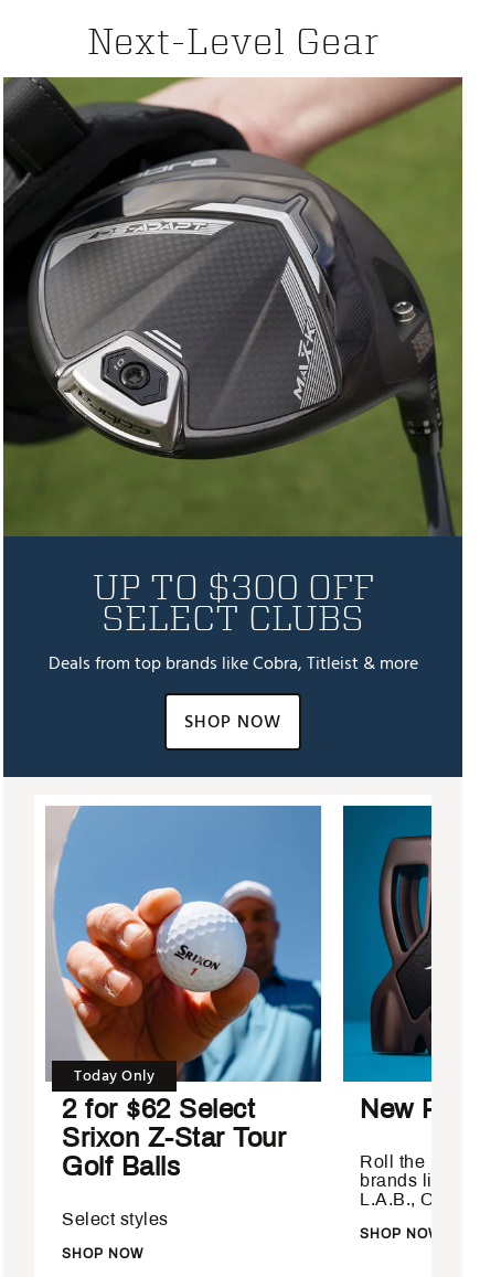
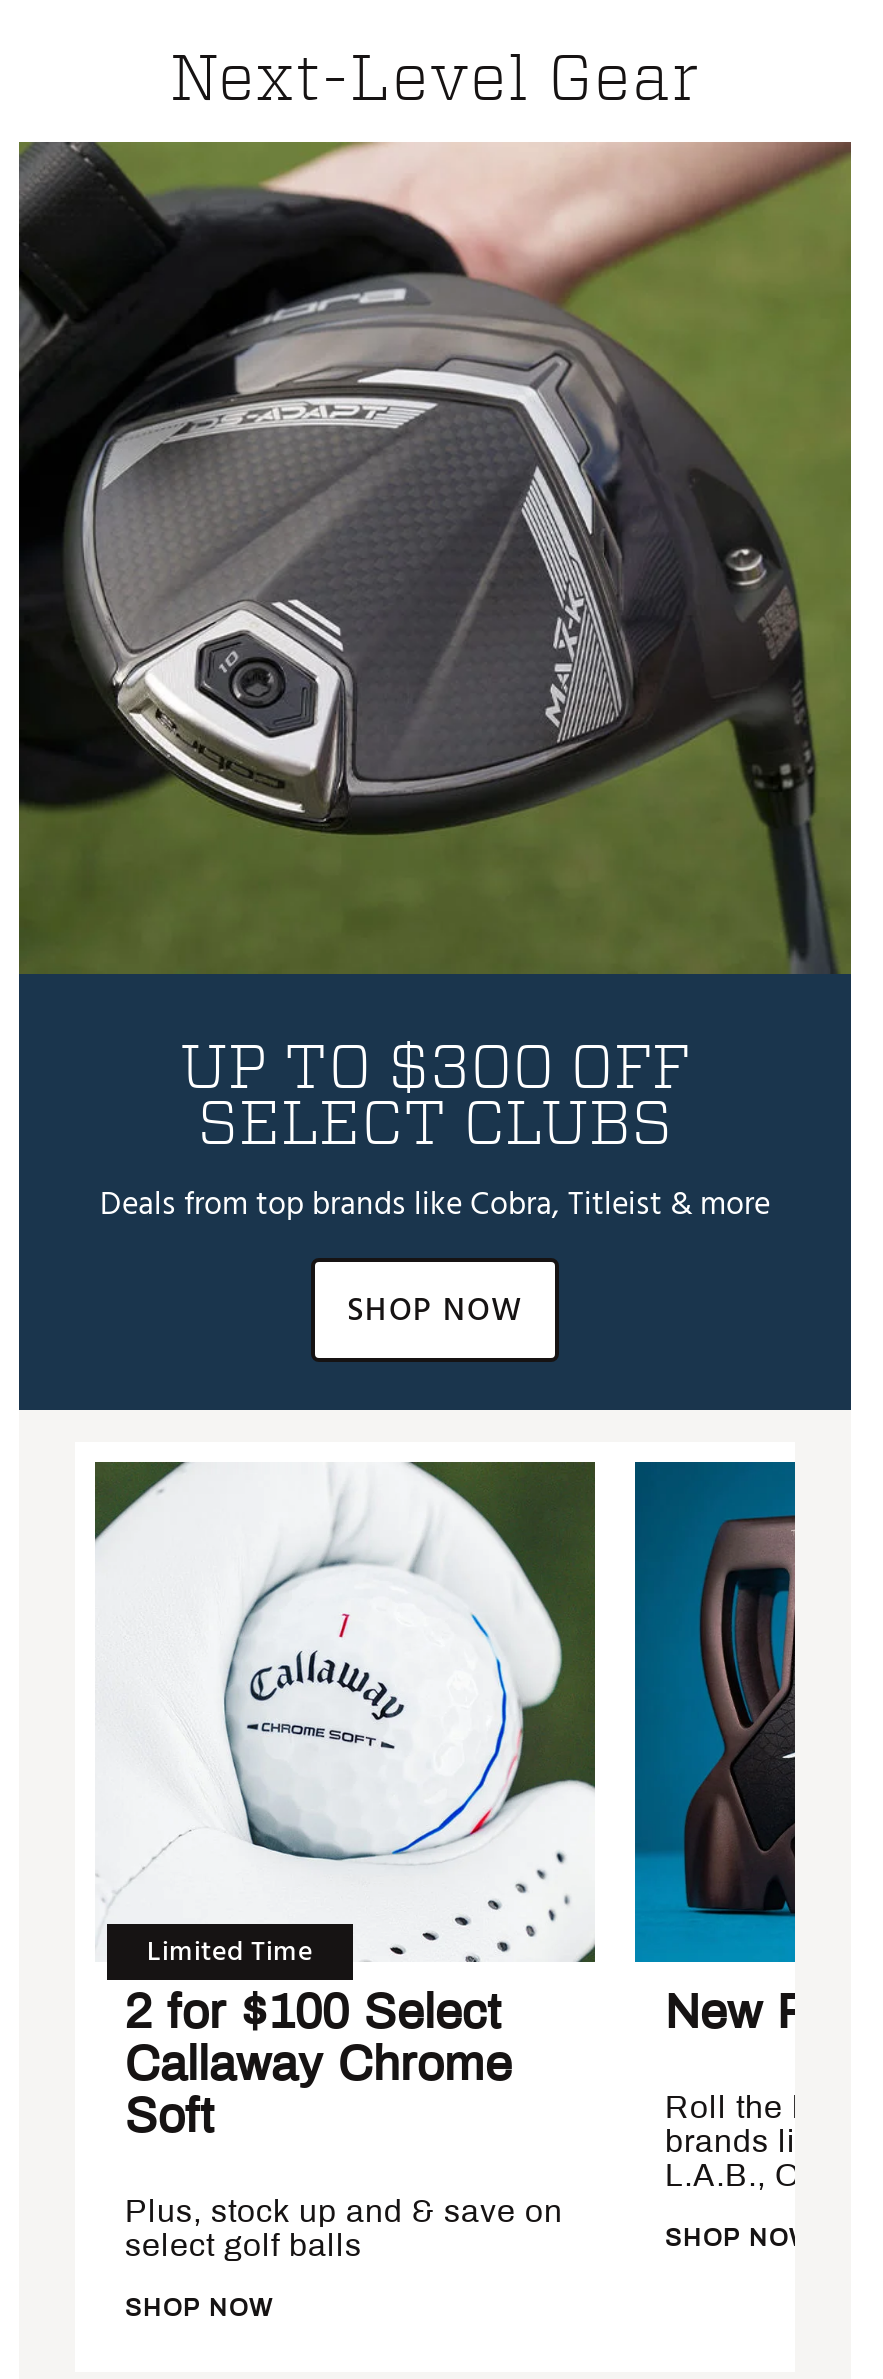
- [image]
- Today Only
- 2 for $62 Select
- Srixon Z-Star Tour
- Golf Balls
+ [image]
+ Limited Time
+ 2 for $100 Select
+ Callaway Chrome
+ Soft

- Select styles
+ Plus, stock up and & save on
+ select golf balls
